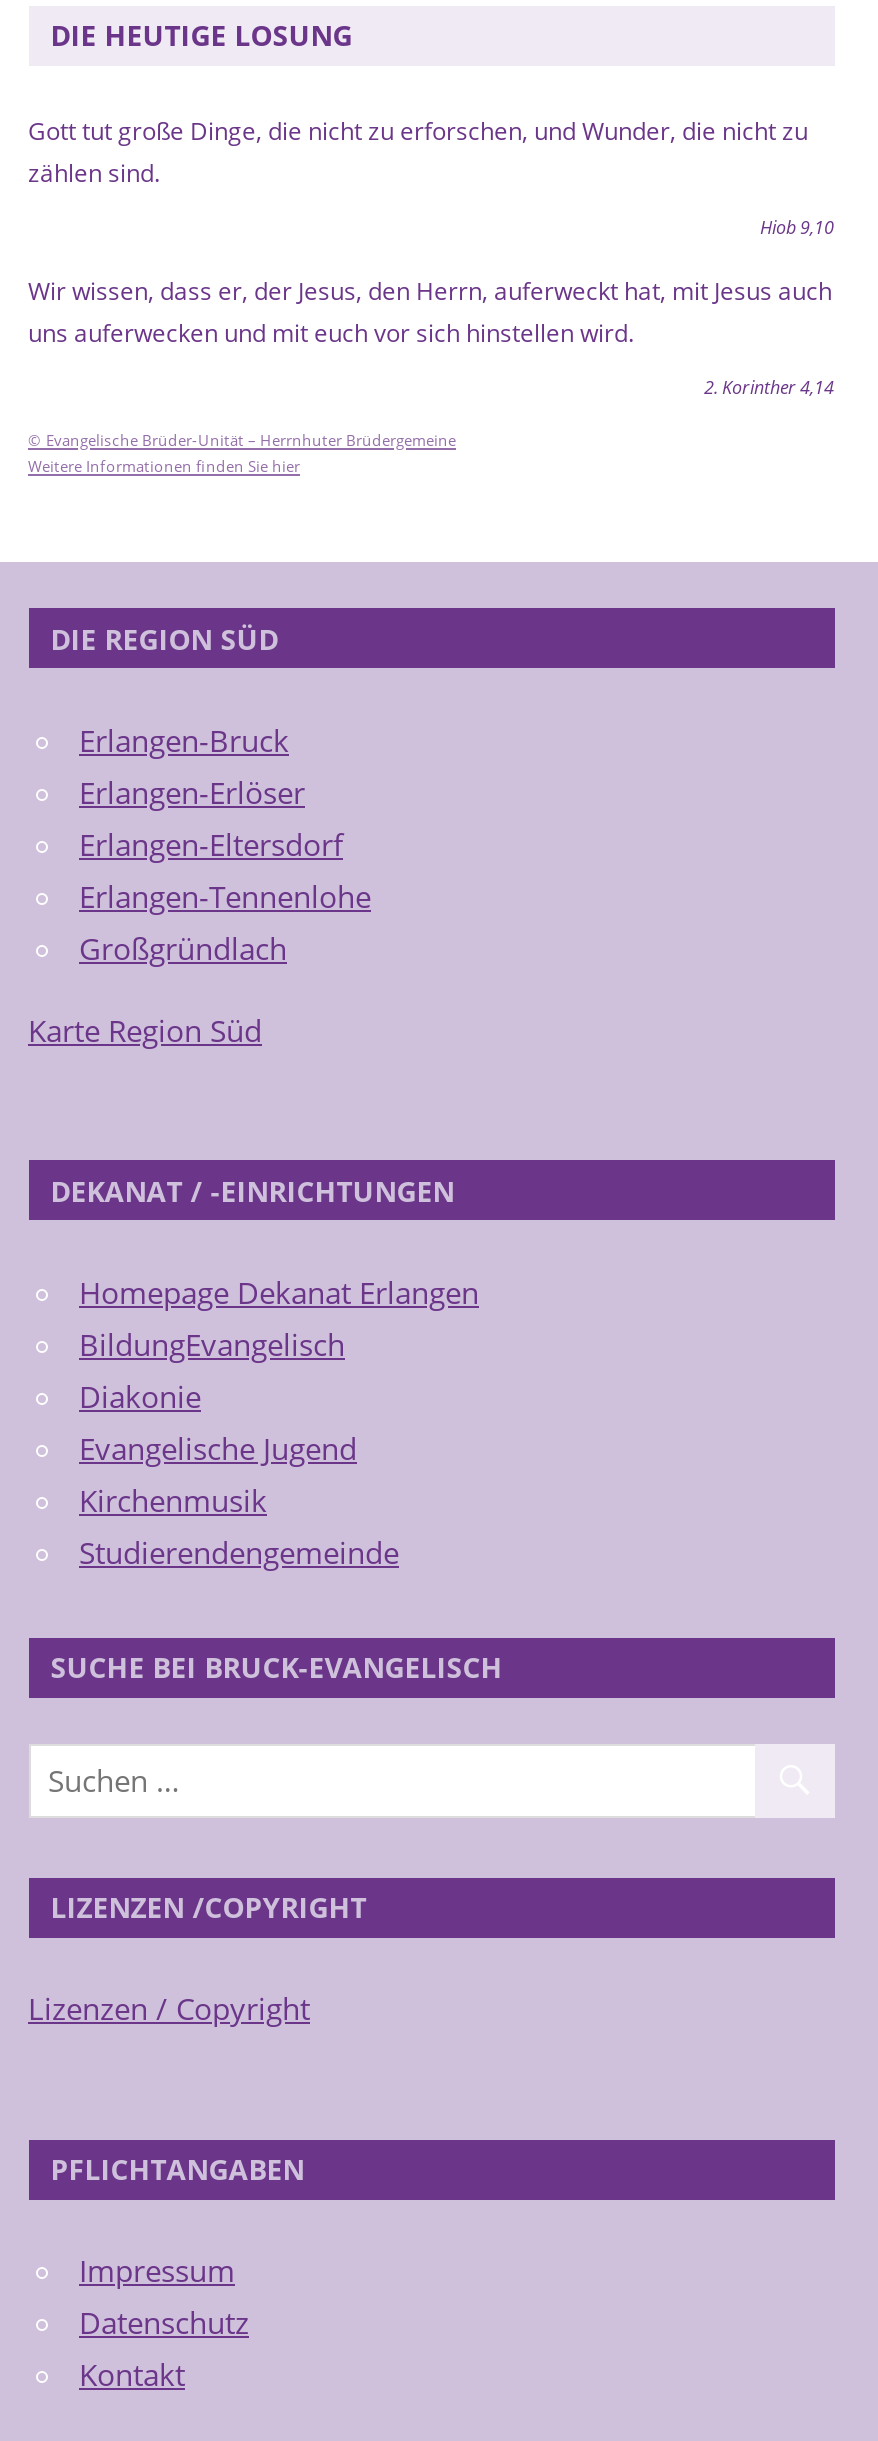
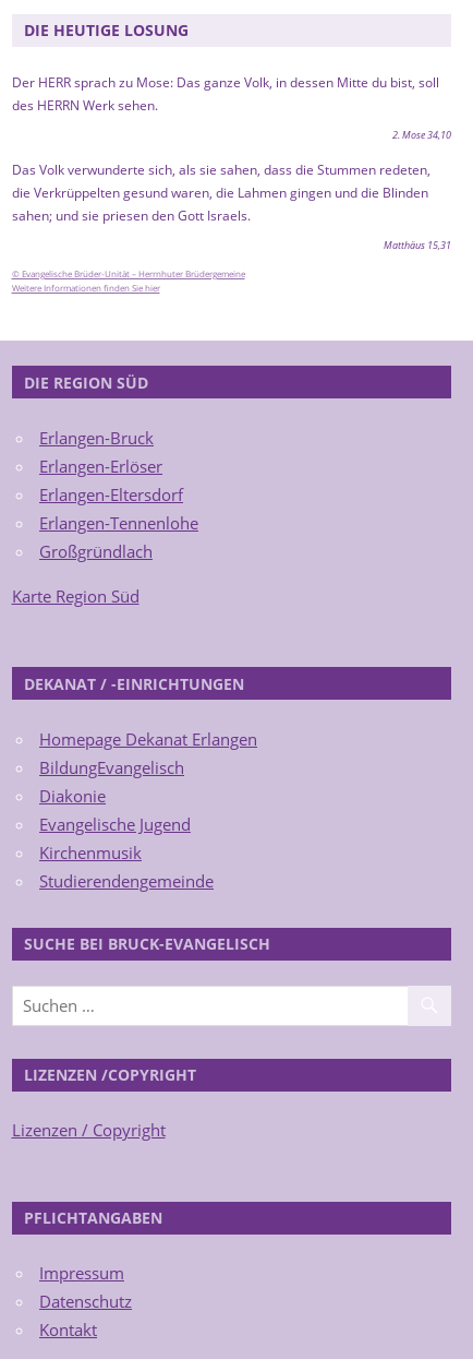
- Gott tut große Dinge, die nicht zu erforschen, und Wunder, die nicht zu
- zählen sind.
+ Der HERR sprach zu Mose: Das ganze Volk, in dessen Mitte du bist, soll
+ des HERRN Werk sehen.

- Hiob 9,10
+ 2. Mose 34,10

- Wir wissen, dass er, der Jesus, den Herrn, auferweckt hat, mit Jesus auch
- uns auferwecken und mit euch vor sich hinstellen wird.
+ Das Volk verwunderte sich, als sie sahen, dass die Stummen redeten,
+ die Verkrüppelten gesund waren, die Lahmen gingen und die Blinden
+ sahen; und sie priesen den Gott Israels.

- 2. Korinther 4,14
+ Matthäus 15,31
